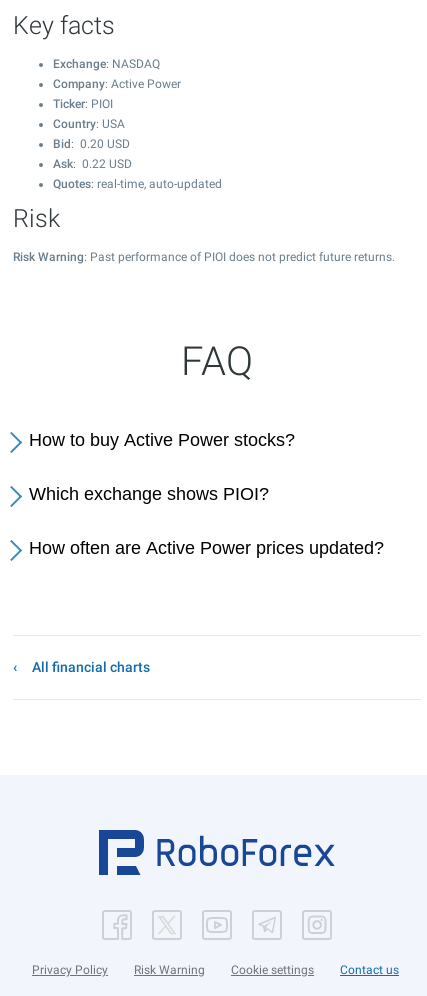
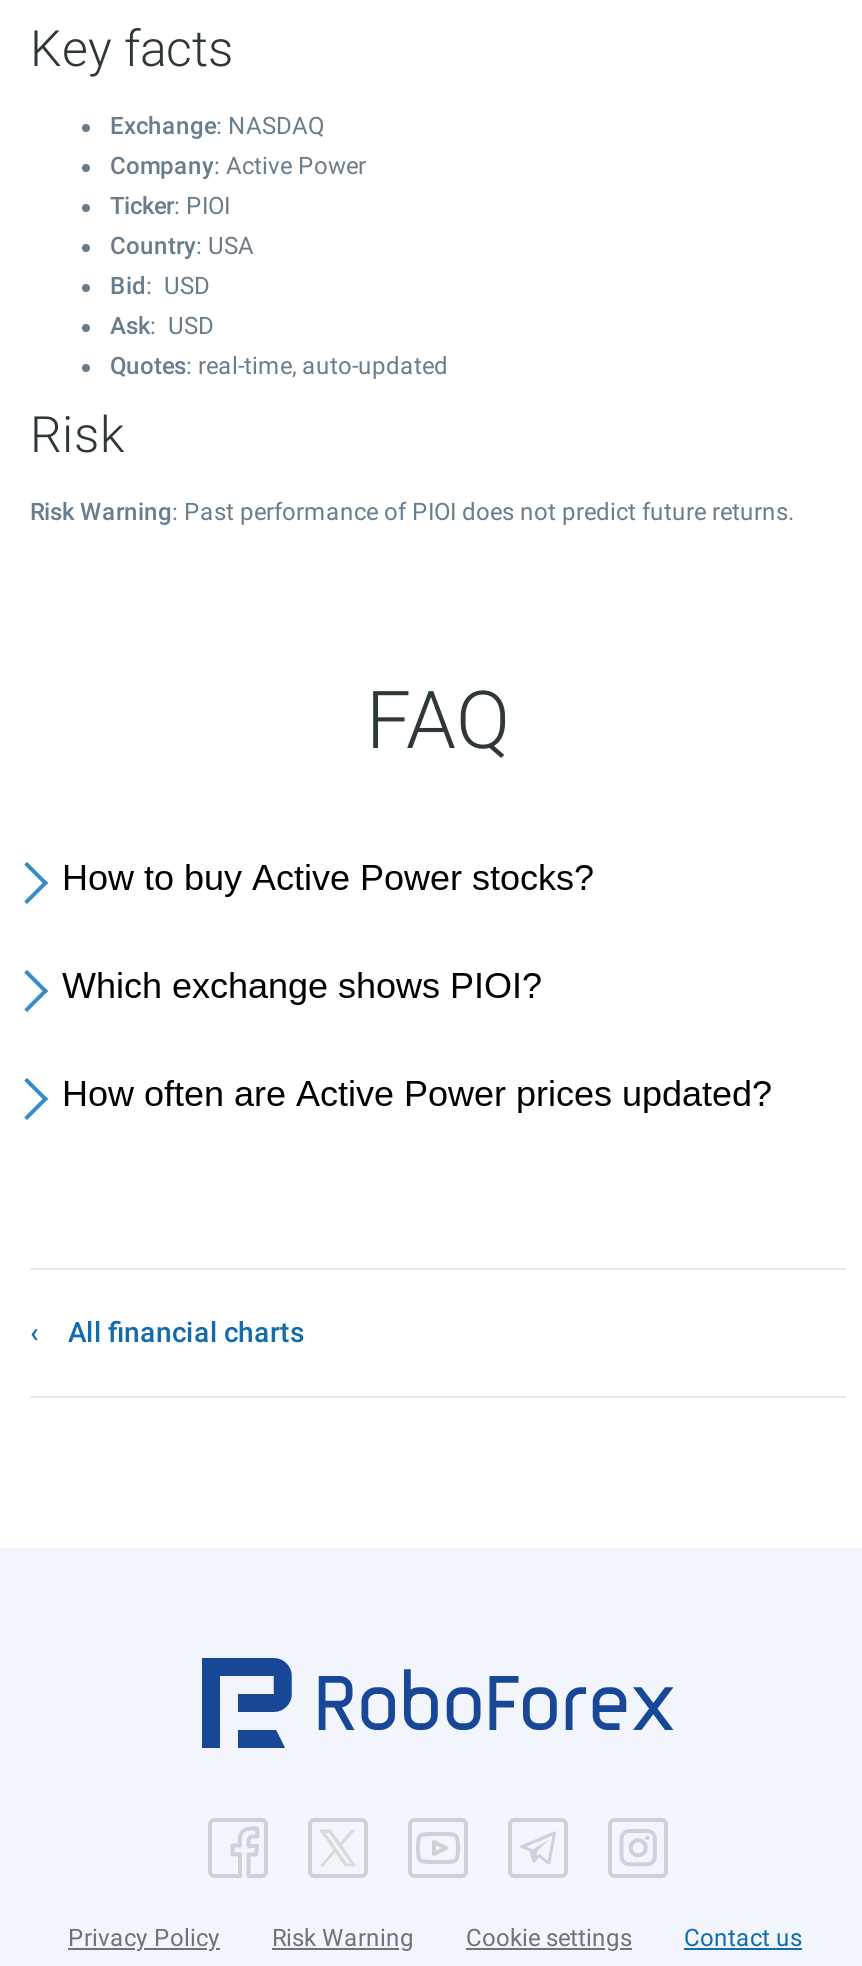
- Bid: 0.20 USD
- Ask: 0.22 USD
+ Bid: USD
+ Ask: USD
